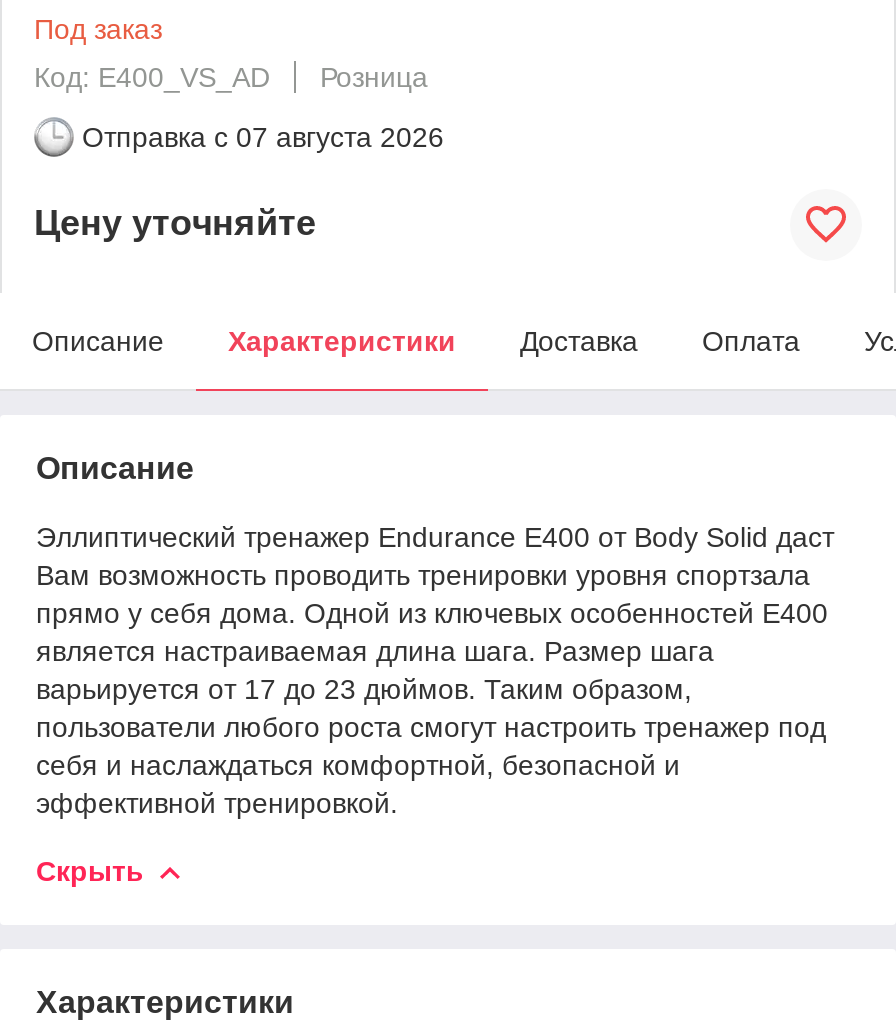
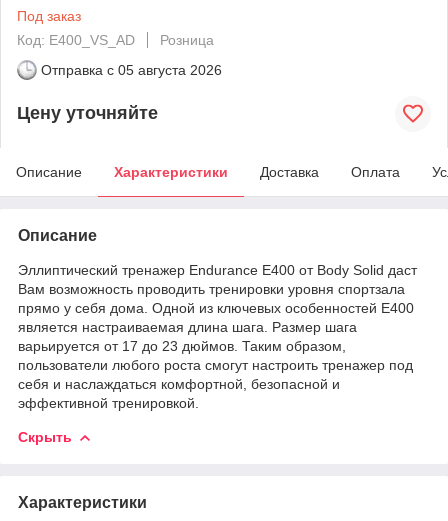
- Отправка с 07 августа 2026
+ Отправка с 05 августа 2026
